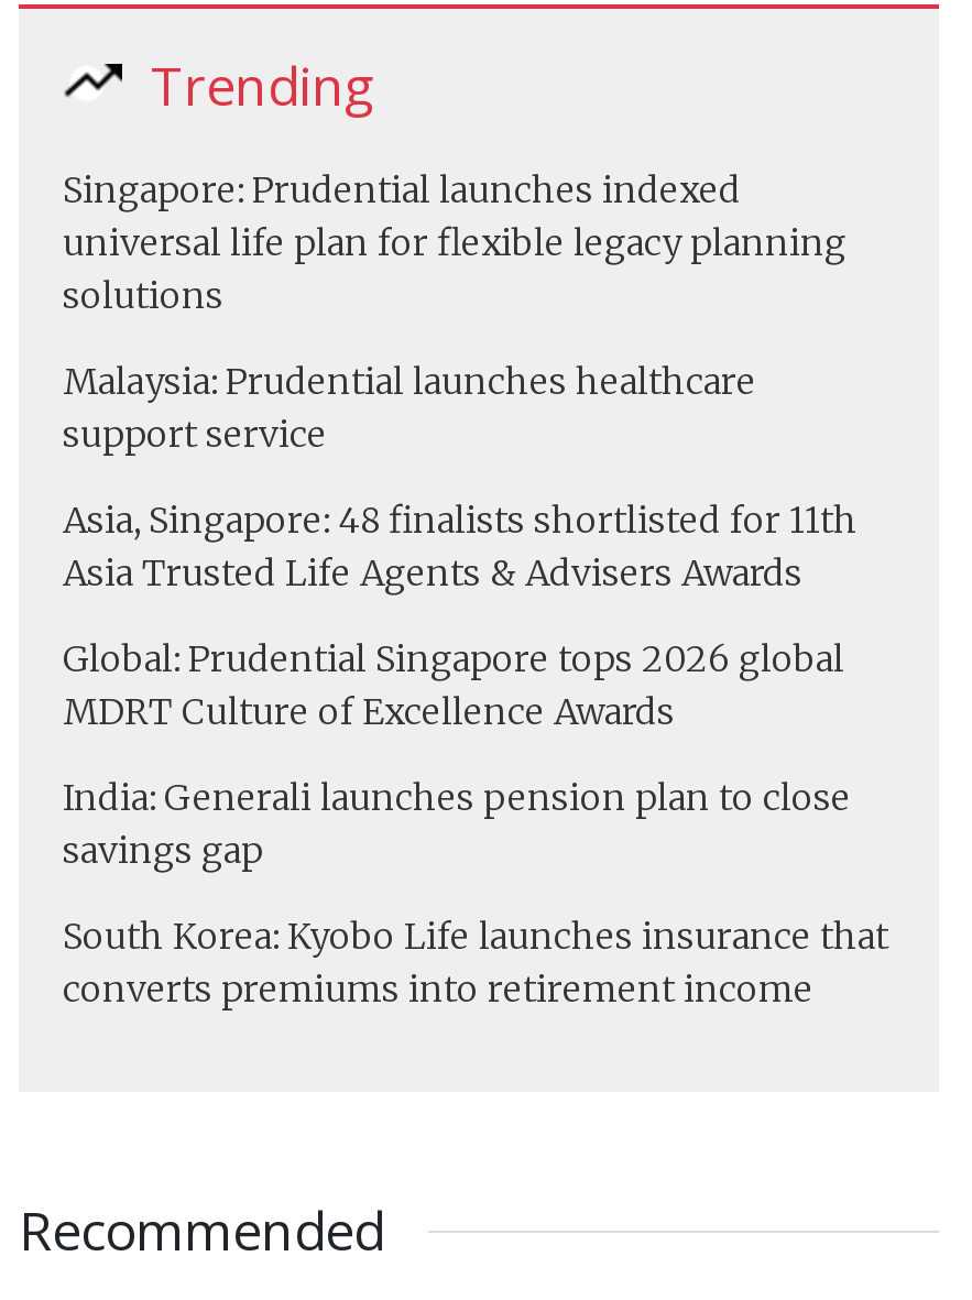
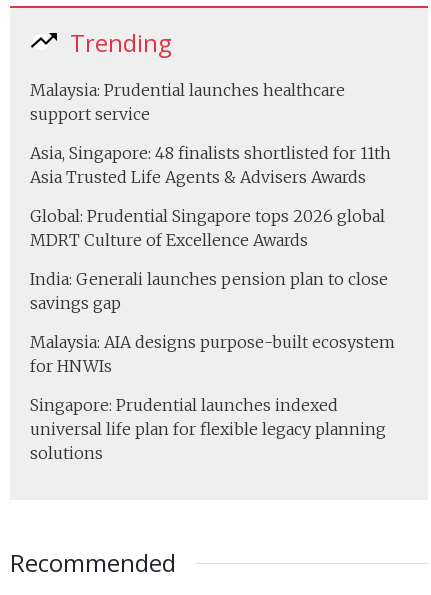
moved down: Singapore: Prudential launches indexed | universal life plan for flexible legacy planning | solutions

moved up: Malaysia: Prudential launches healthcare | support service | Asia, Singapore: 48 finalists shortlisted for 11th | Asia Trusted Life Agents & Advisers Awards | Global: Prudential Singapore tops 2026 global | MDRT Culture of Excellence Awards | India: Generali launches pension plan to close | savings gap

- South Korea: Kyobo Life launches insurance that
- converts premiums into retirement income
+ Malaysia: AIA designs purpose-built ecosystem
+ for HNWIs
